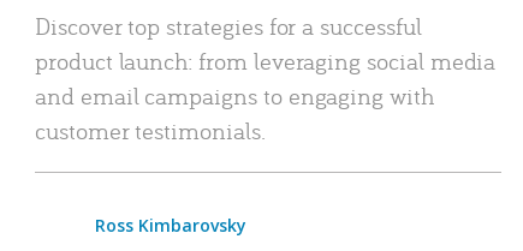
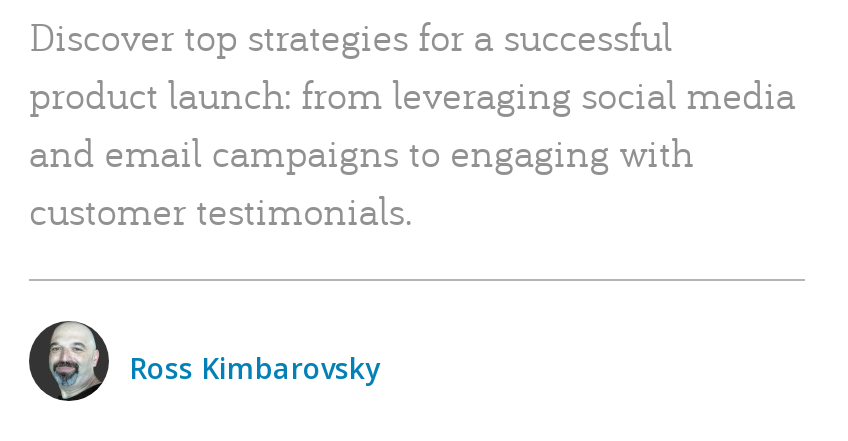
+ [image]
